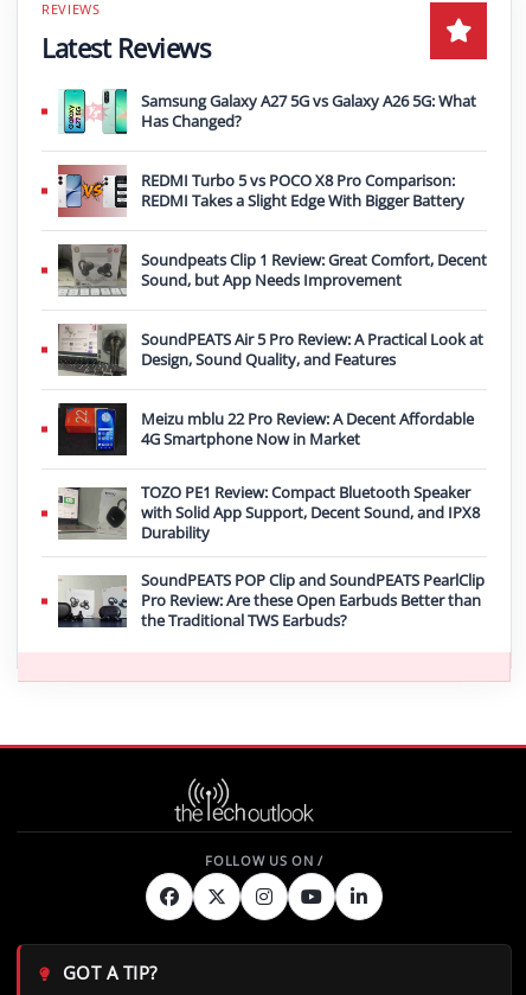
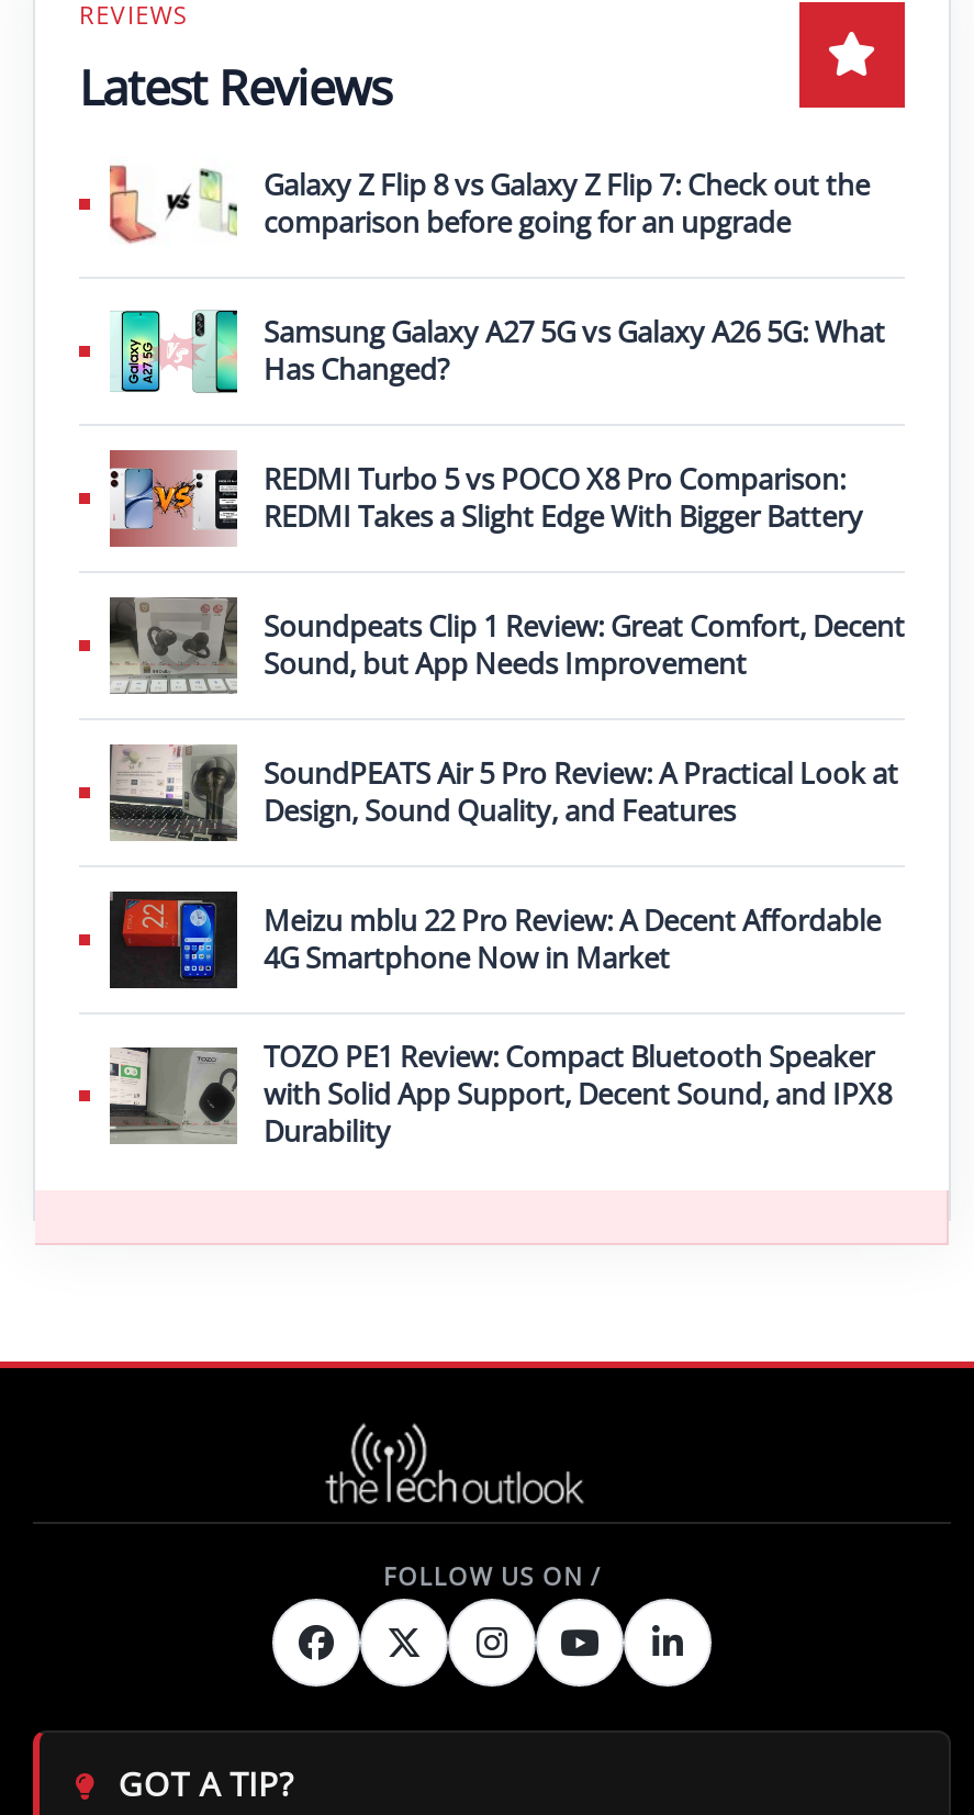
+ [image]
+ Galaxy Z Flip 8 vs Galaxy Z Flip 7: Check out the
+ comparison before going for an upgrade

moved down: [image] | Samsung Galaxy A27 5G vs Galaxy A26 5G: What | Has Changed? | ... | with Solid App Support, Decent Sound, and IPX8 | Durability

- [image]
- SoundPEATS POP Clip and SoundPEATS PearlClip
- Pro Review: Are these Open Earbuds Better than
- the Traditional TWS Earbuds?
